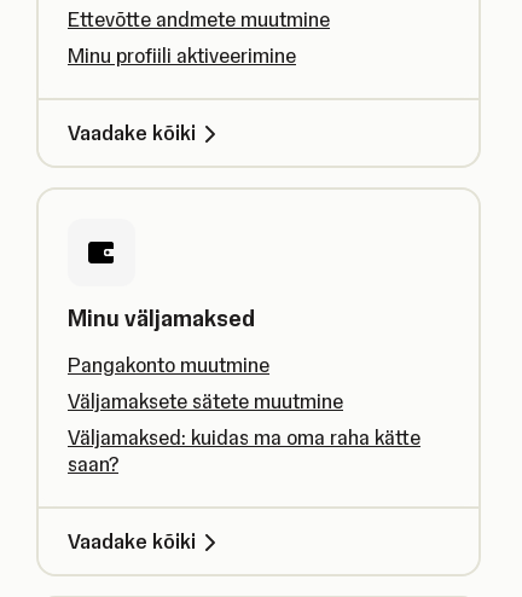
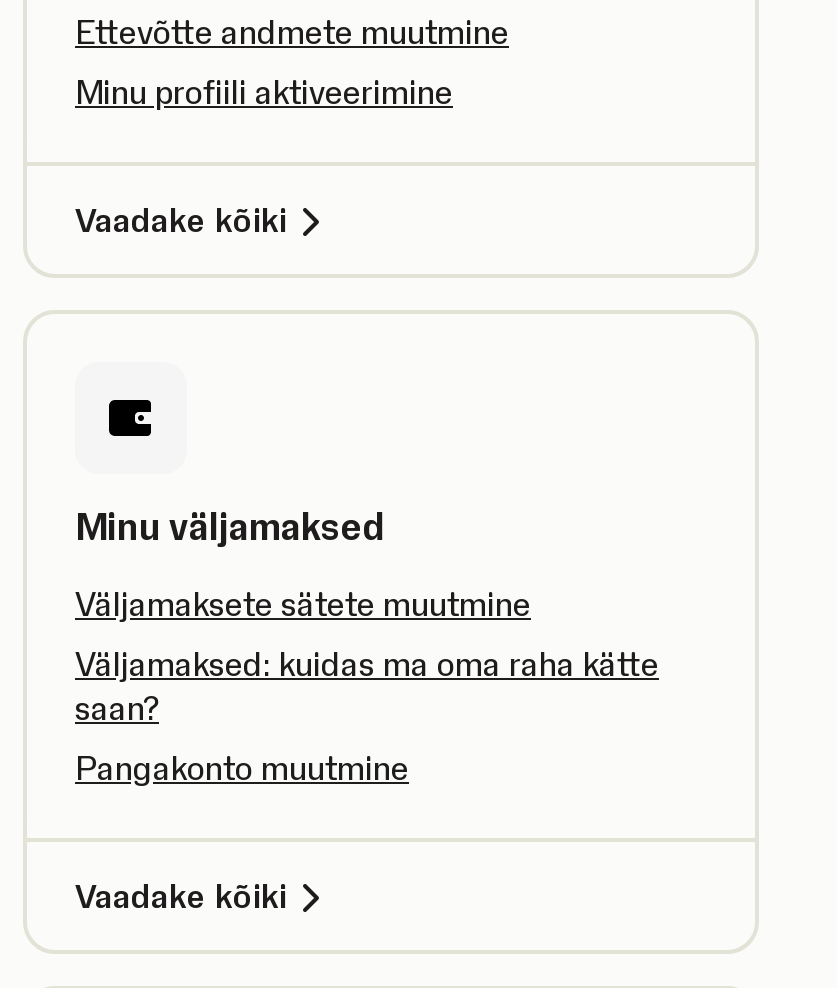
moved down: Pangakonto muutmine

moved up: Väljamaksete sätete muutmine | Väljamaksed: kuidas ma oma raha kätte | saan?
